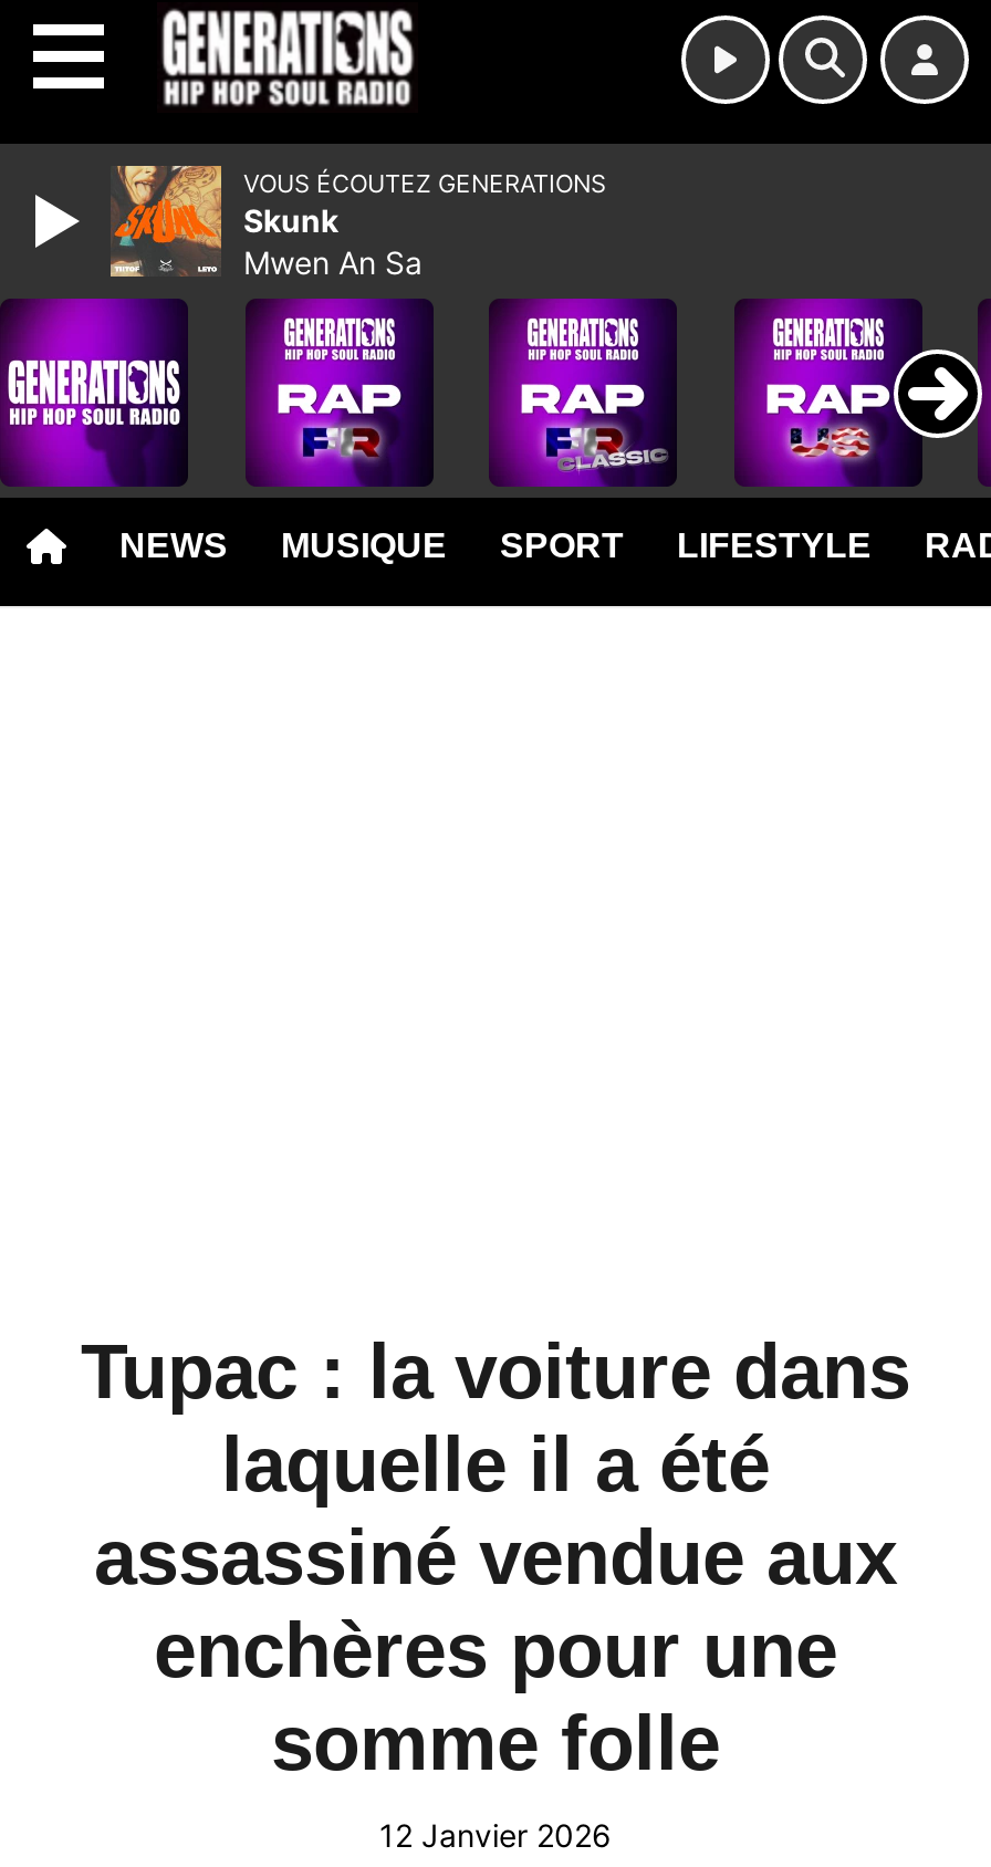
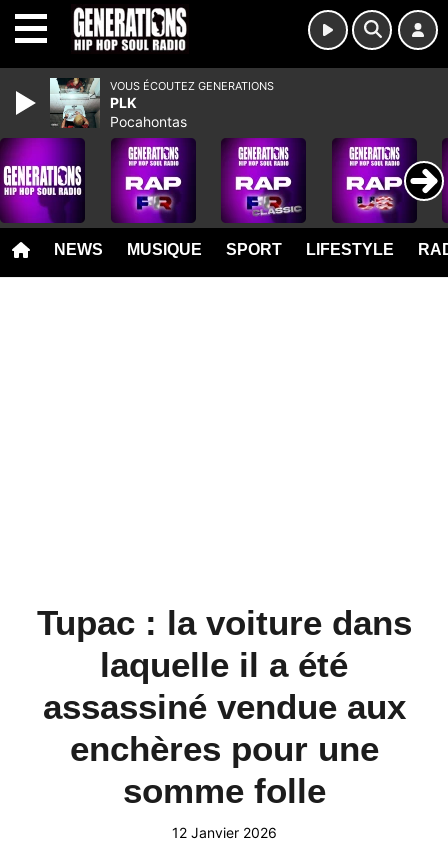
- [image]
- Skunk
- Mwen An Sa
+ [image]
+ PLK
+ Pocahontas
